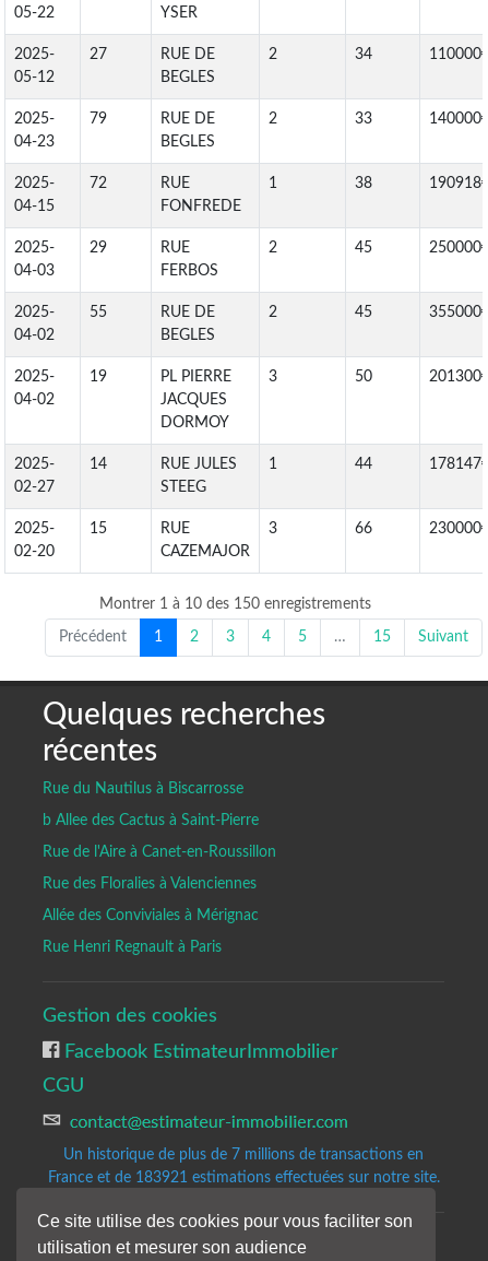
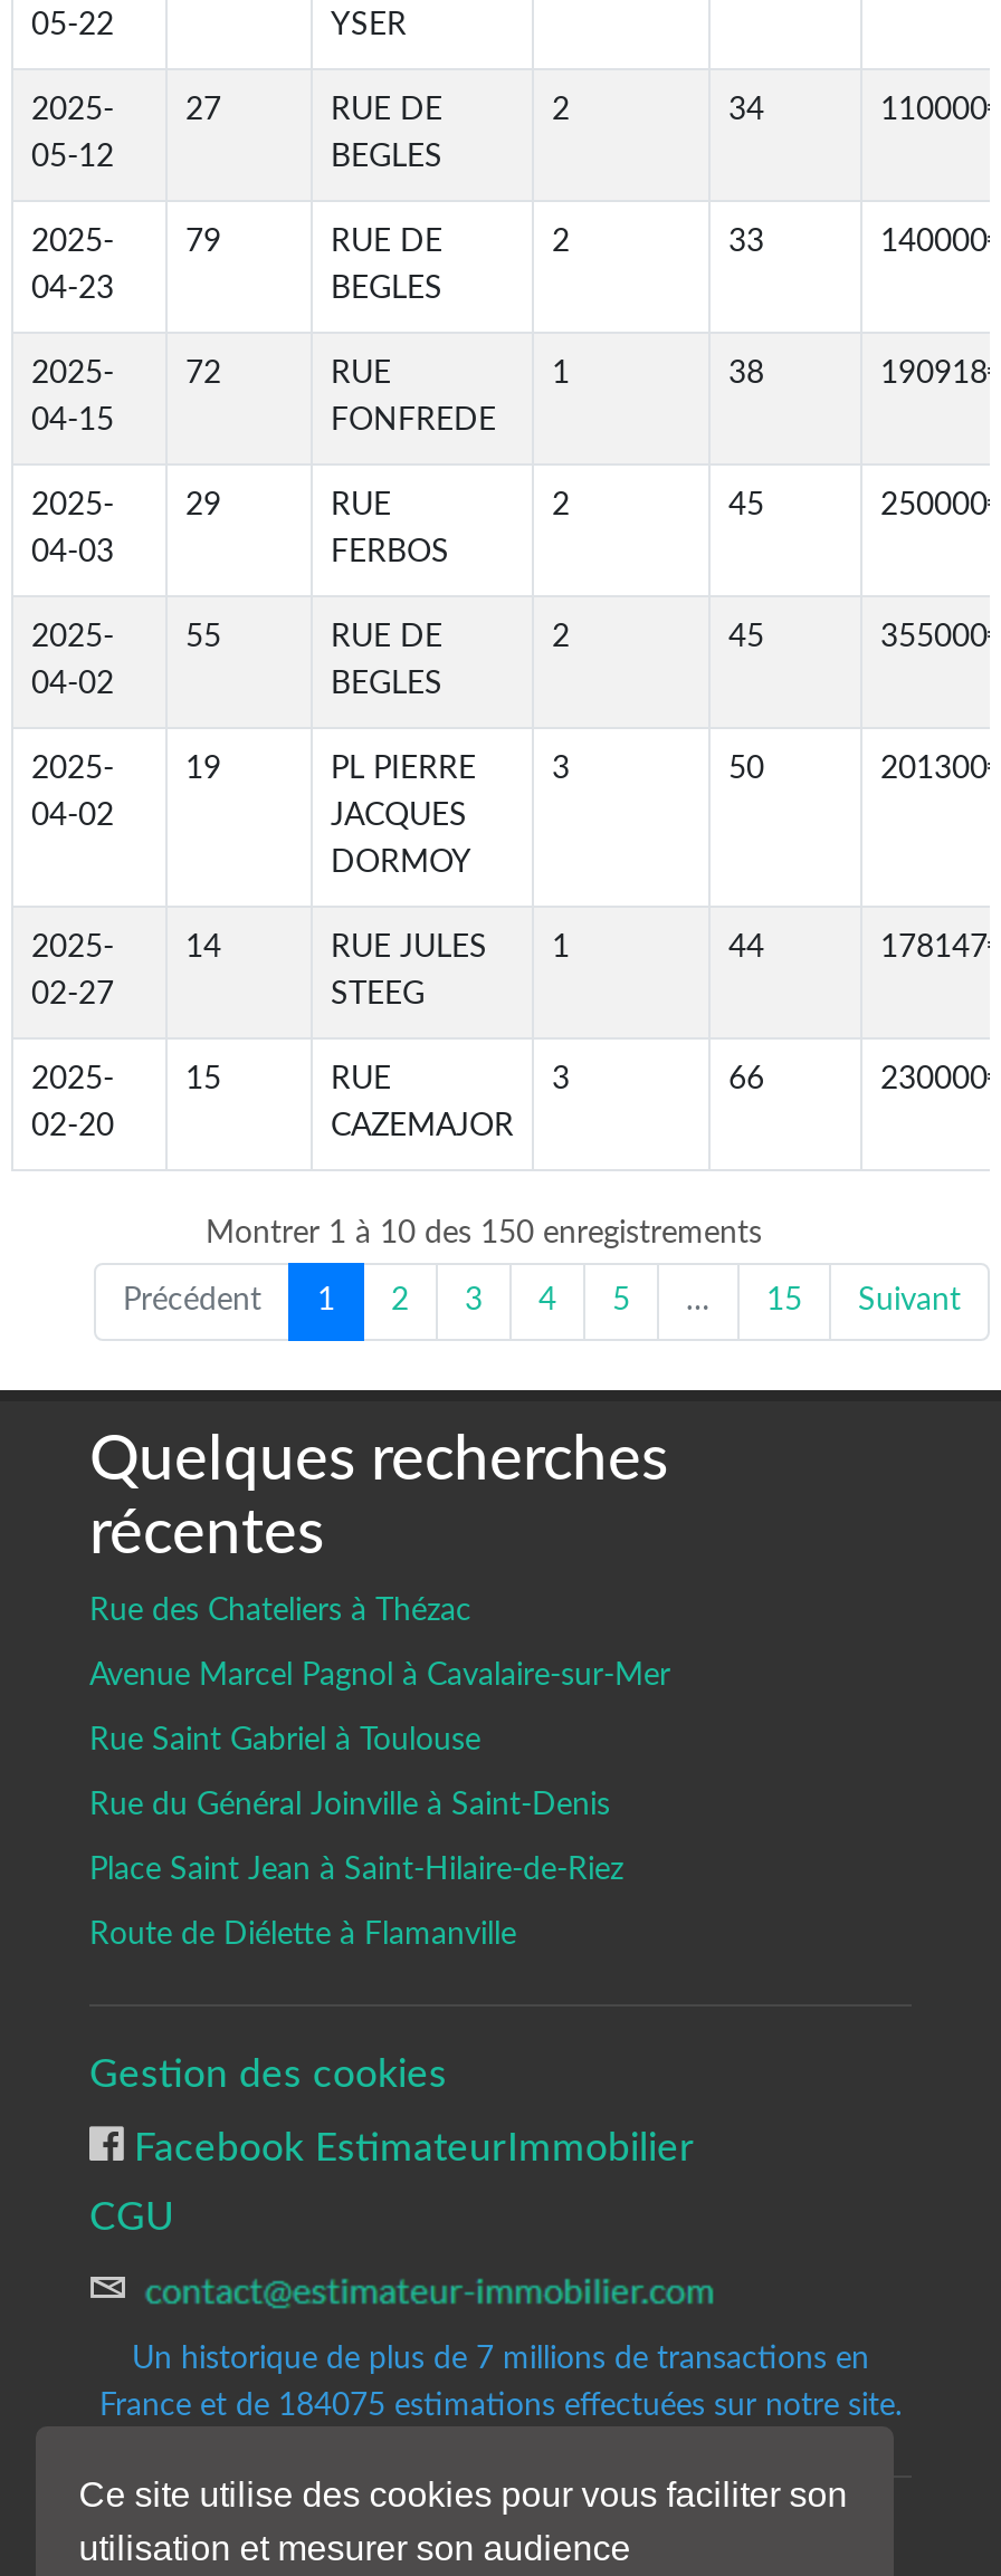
- Rue du Nautilus à Biscarrosse
+ Rue des Chateliers à Thézac

- b Allee des Cactus à Saint-Pierre
+ Avenue Marcel Pagnol à Cavalaire-sur-Mer

- Rue de l'Aire à Canet-en-Roussillon
+ Rue Saint Gabriel à Toulouse

- Rue des Floralies à Valenciennes
+ Rue du Général Joinville à Saint-Denis

- Allée des Conviviales à Mérignac
+ Place Saint Jean à Saint-Hilaire-de-Riez

- Rue Henri Regnault à Paris
+ Route de Diélette à Flamanville

- France et de 183921 estimations effectuées sur notre site.
+ France et de 184075 estimations effectuées sur notre site.
